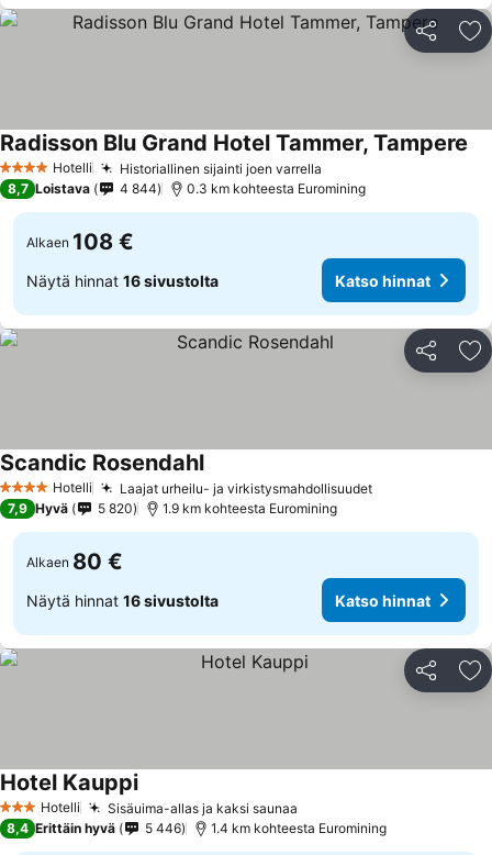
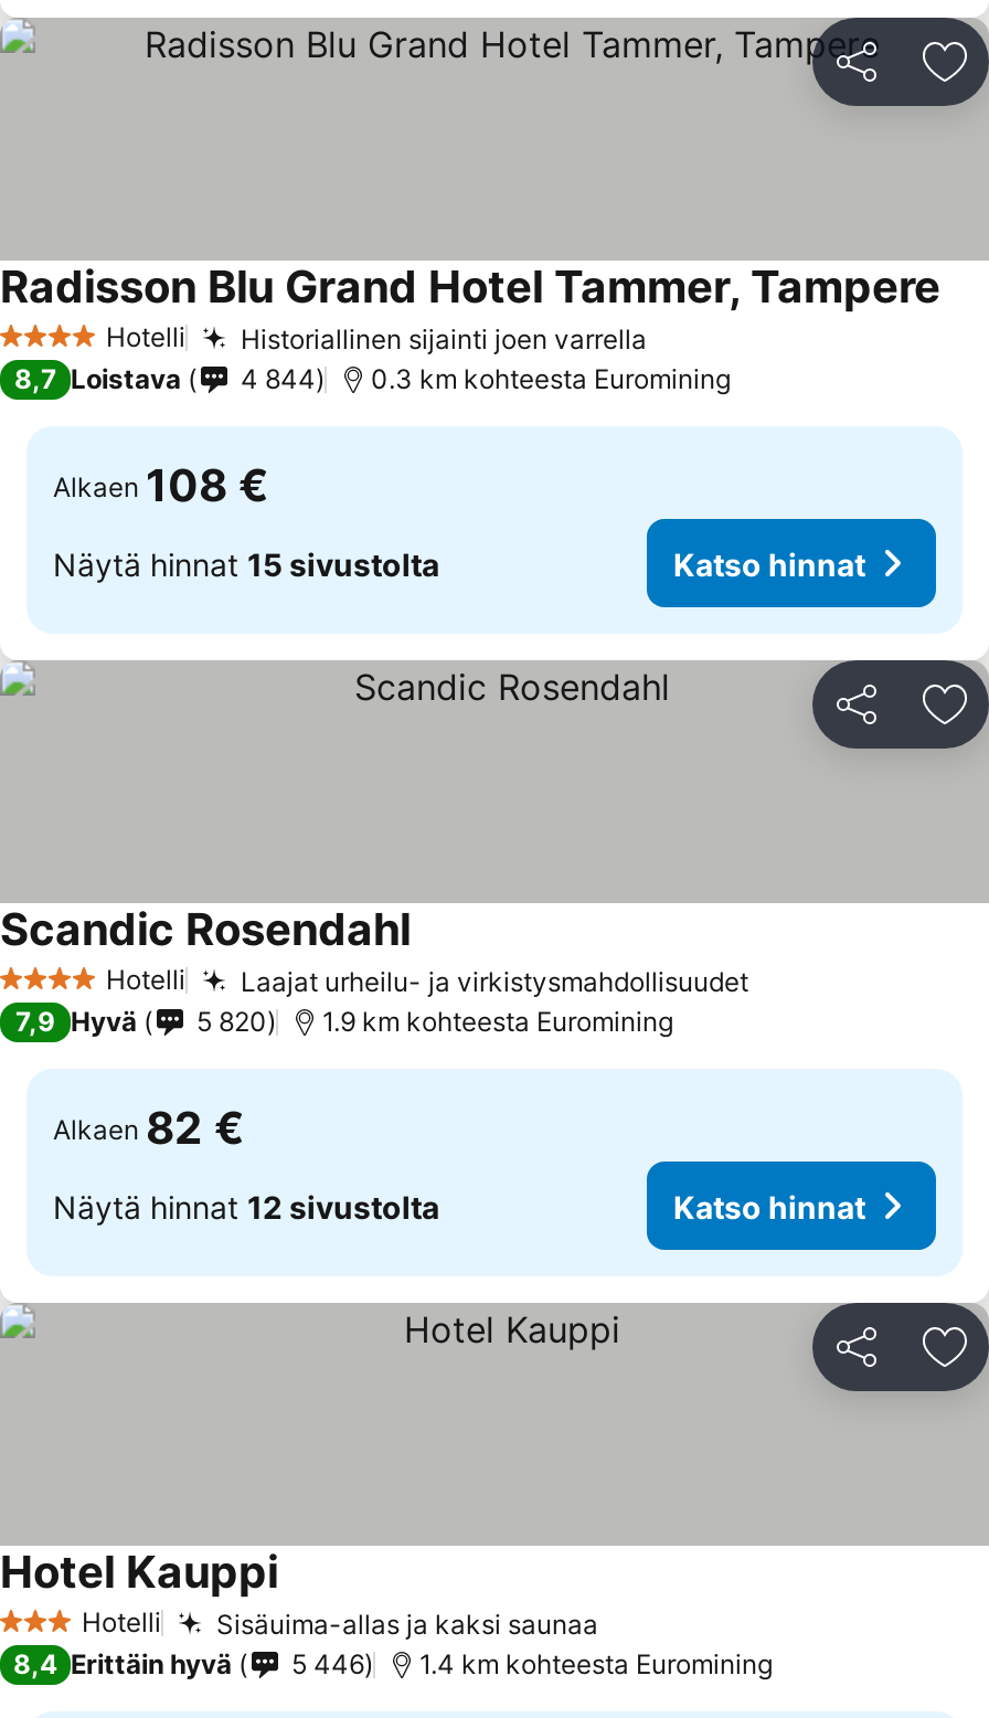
- Näytä hinnat 16 sivustolta
+ Näytä hinnat 15 sivustolta

- Alkaen 80 €
+ Alkaen 82 €

- Näytä hinnat 16 sivustolta
+ Näytä hinnat 12 sivustolta
